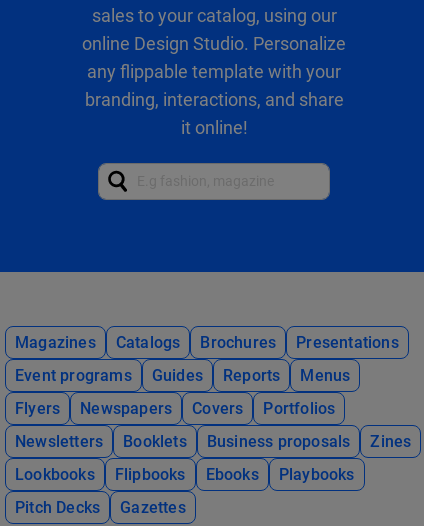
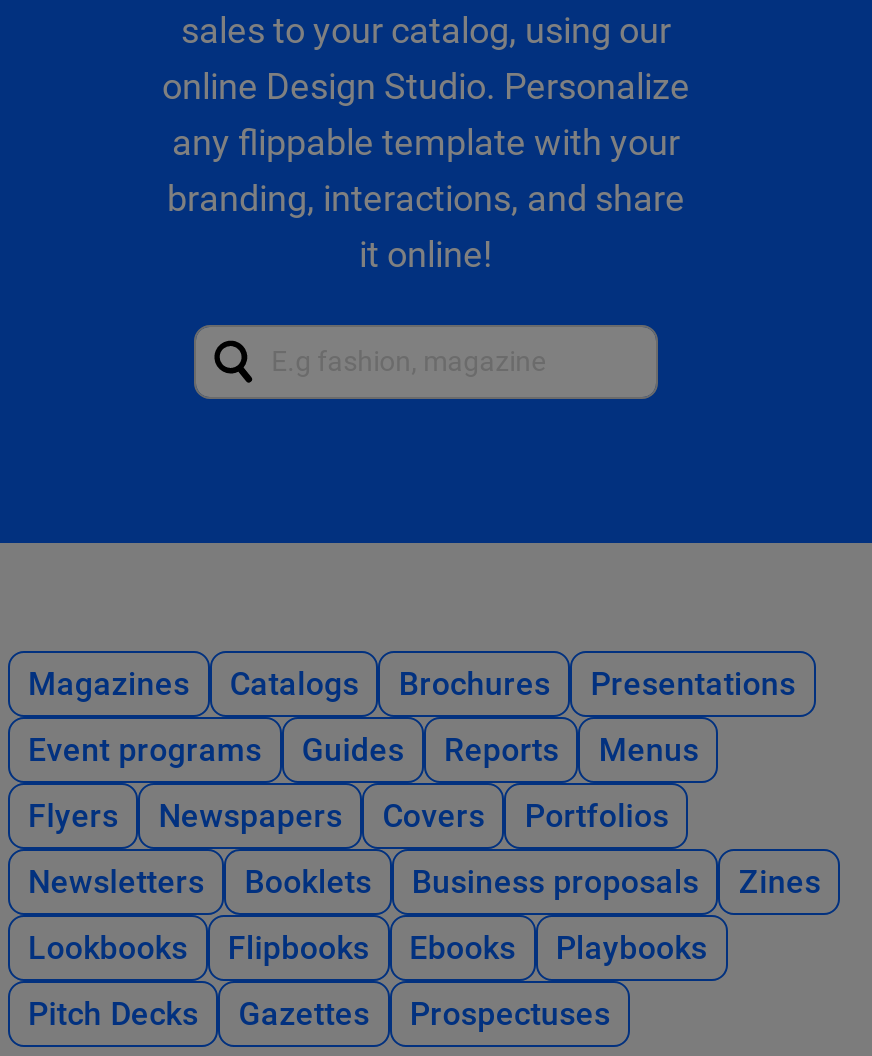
+ Prospectuses
